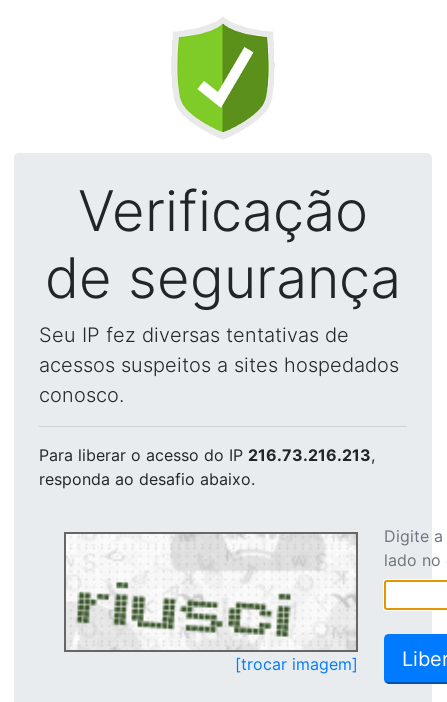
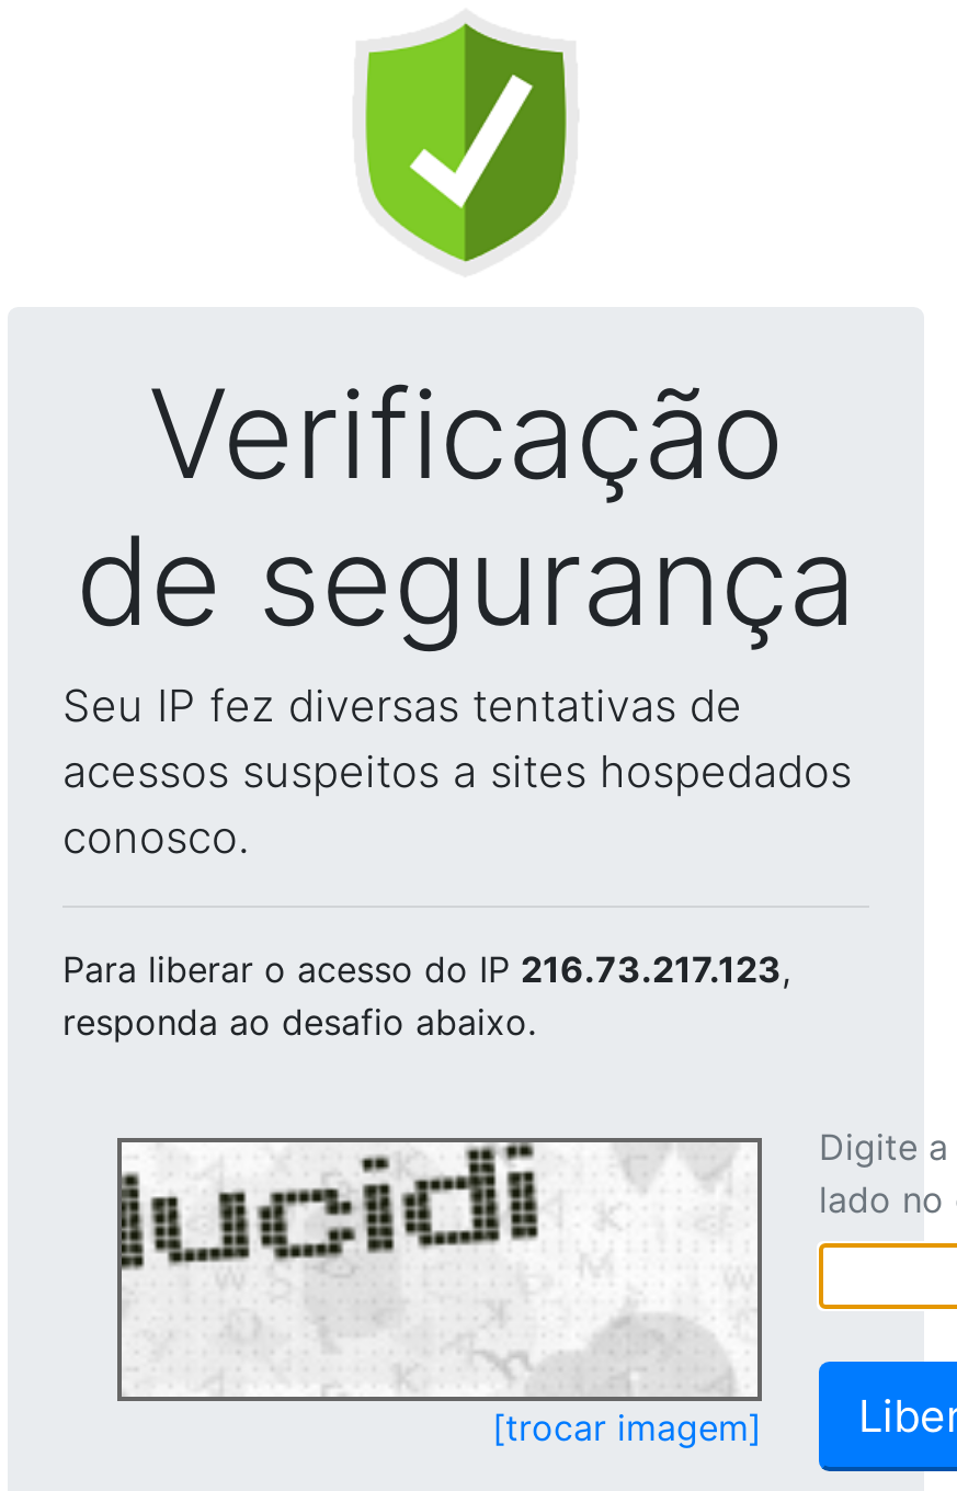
- Para liberar o acesso do IP 216.73.216.213,
+ Para liberar o acesso do IP 216.73.217.123,

- [image]
+ [image]
